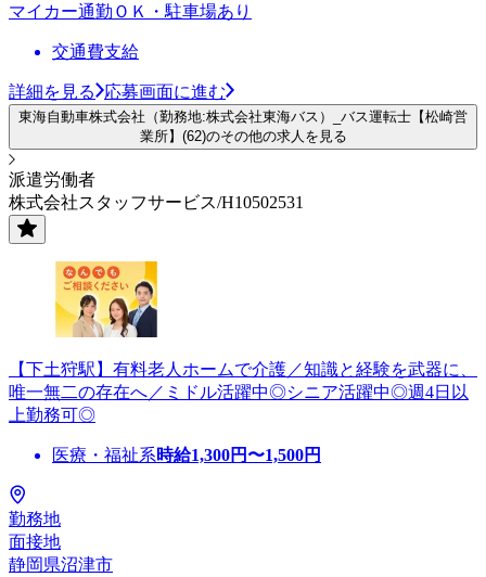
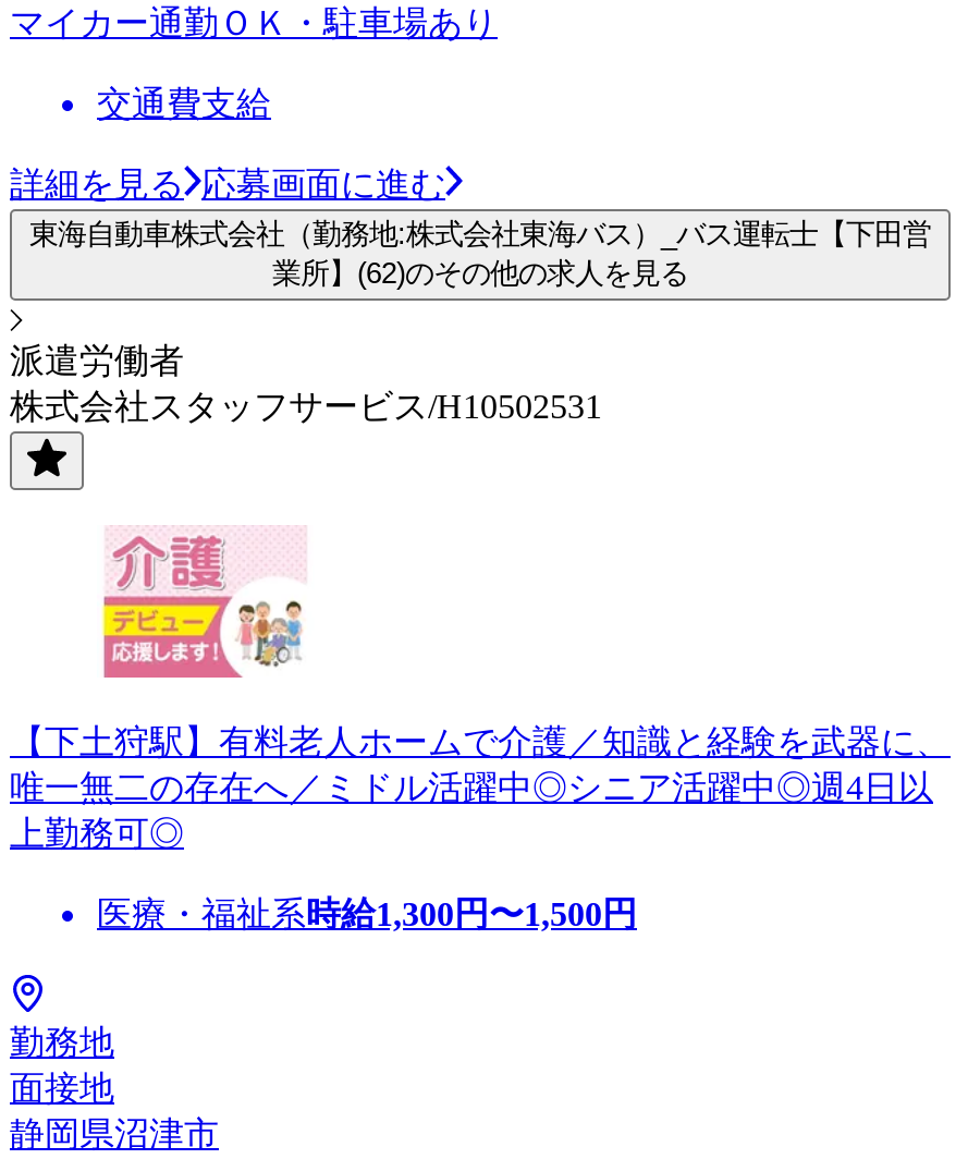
- 東海自動車株式会社（勤務地:株式会社東海バス）_バス運転士【松崎営
+ 東海自動車株式会社（勤務地:株式会社東海バス）_バス運転士【下田営

- [image]
+ [image]
